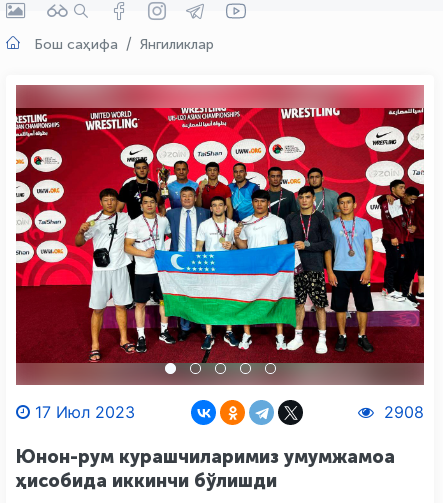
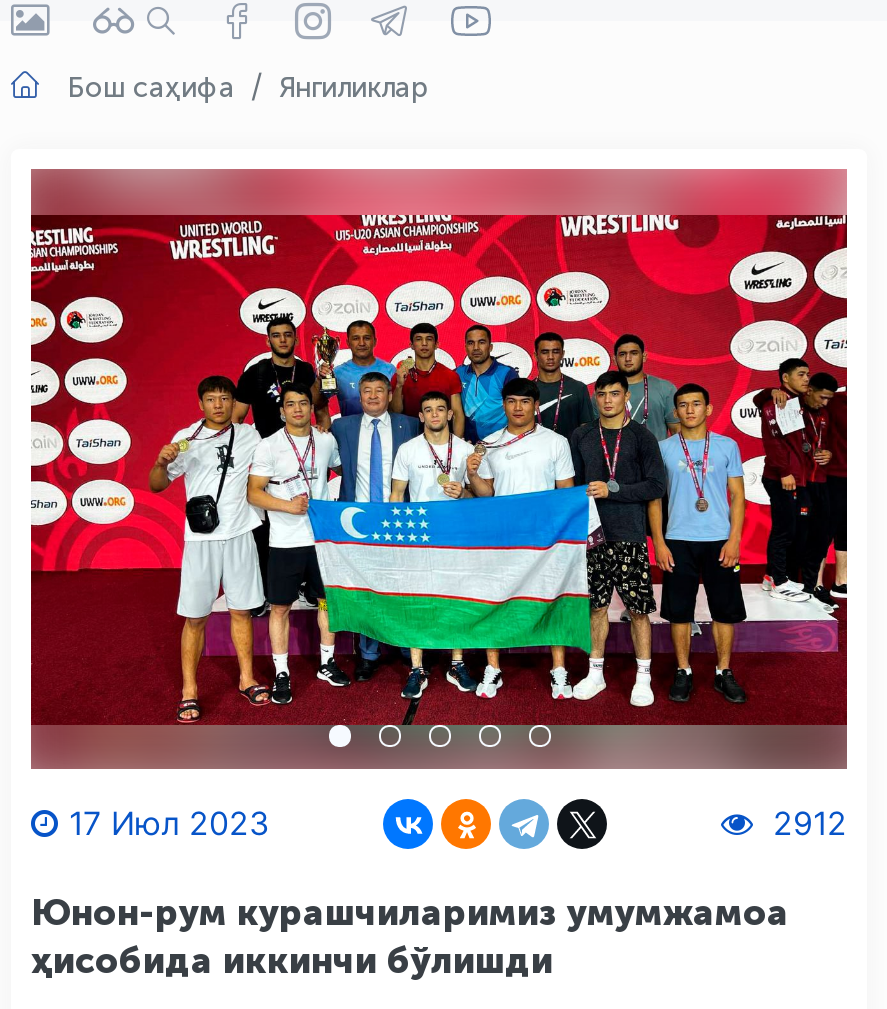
- 2908
+ 2912
